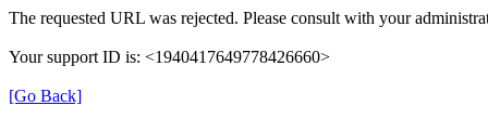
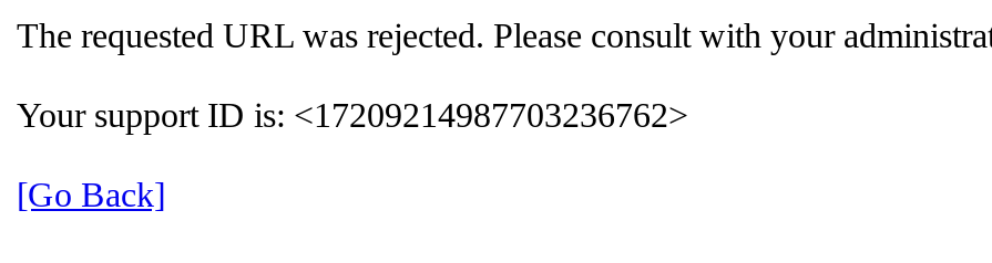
- Your support ID is: <1940417649778426660>
+ Your support ID is: <17209214987703236762>
